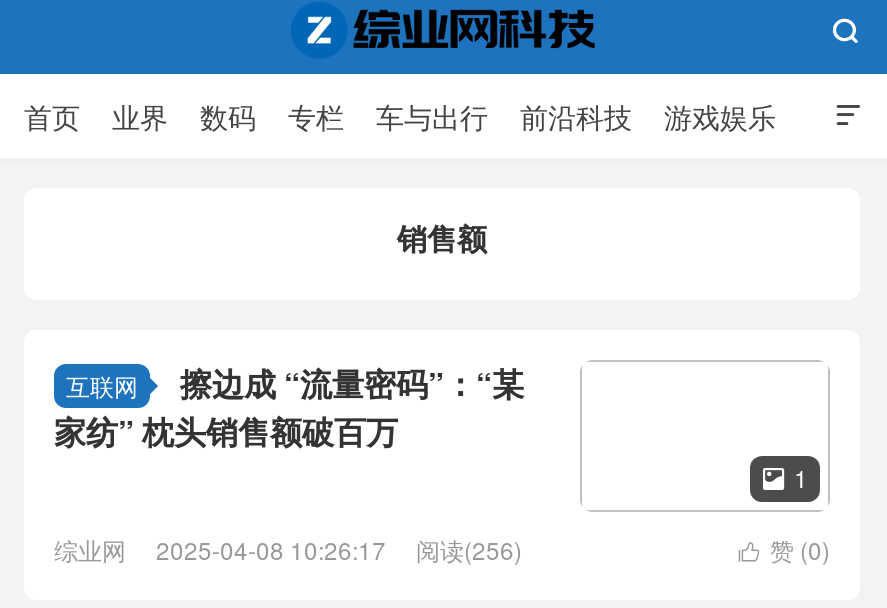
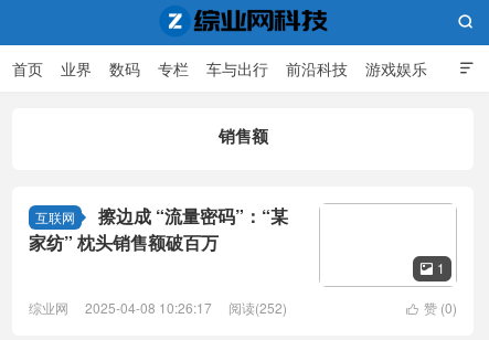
- 综业网 2025-04-08 10:26:17 阅读(256)
+ 综业网 2025-04-08 10:26:17 阅读(252)
